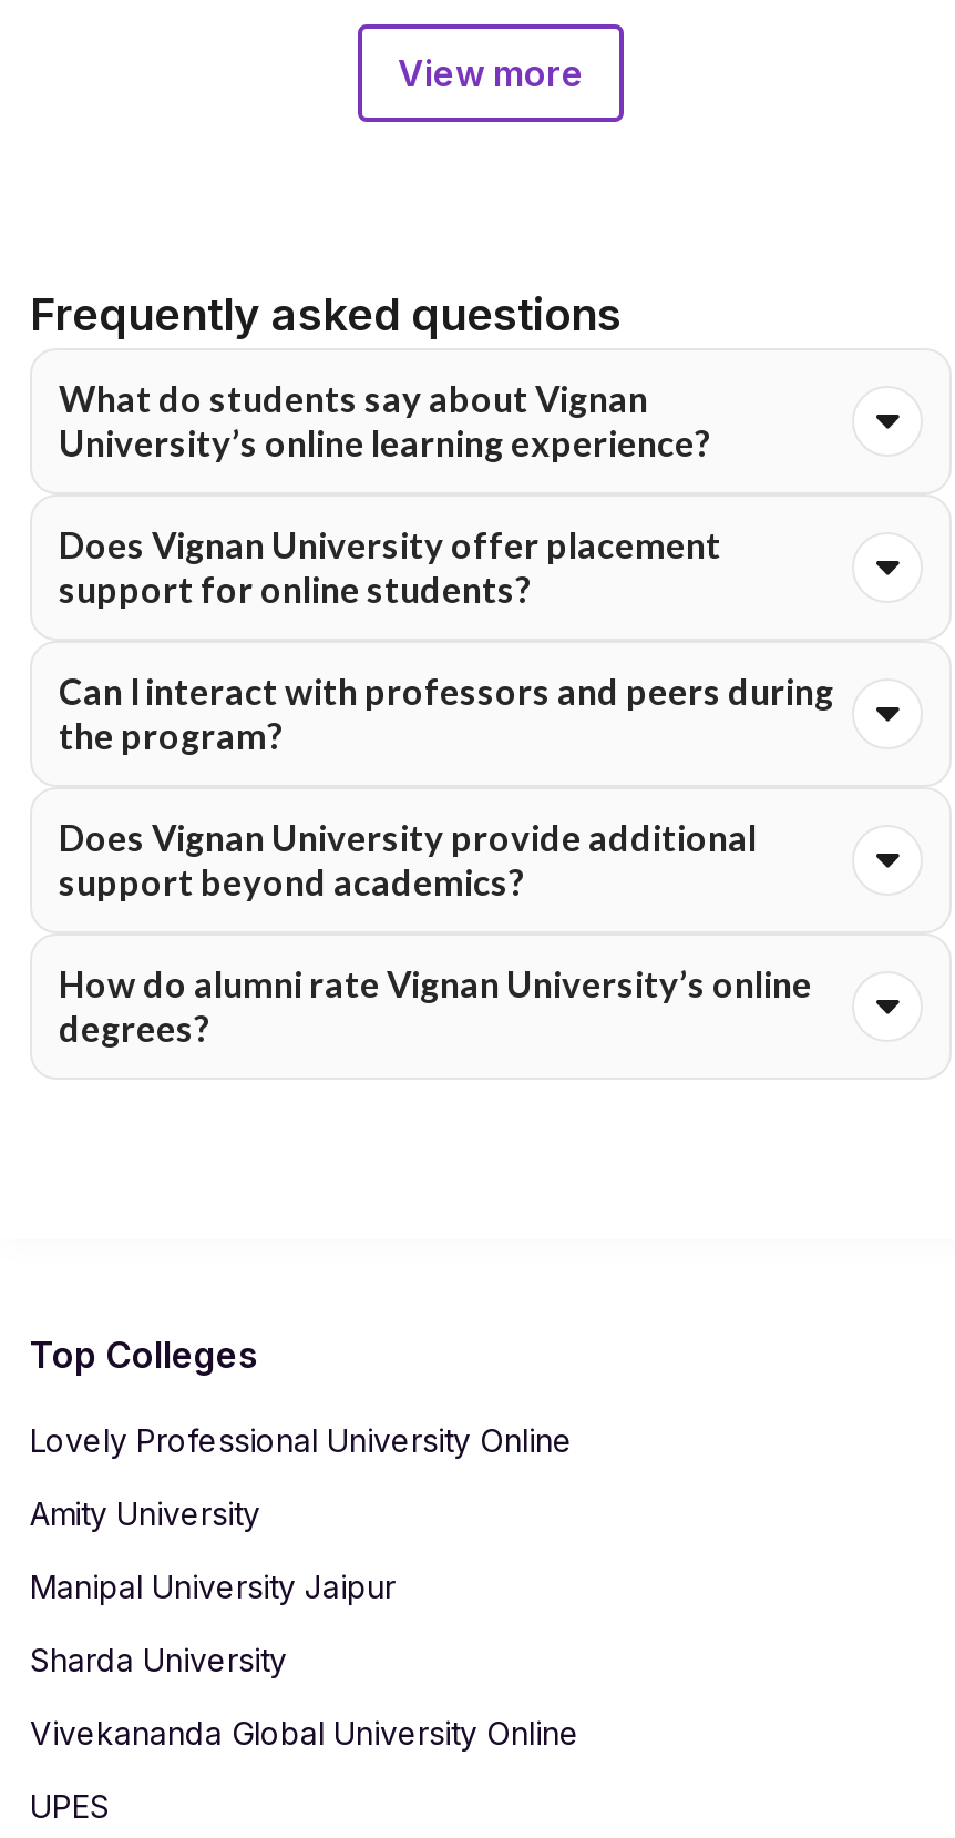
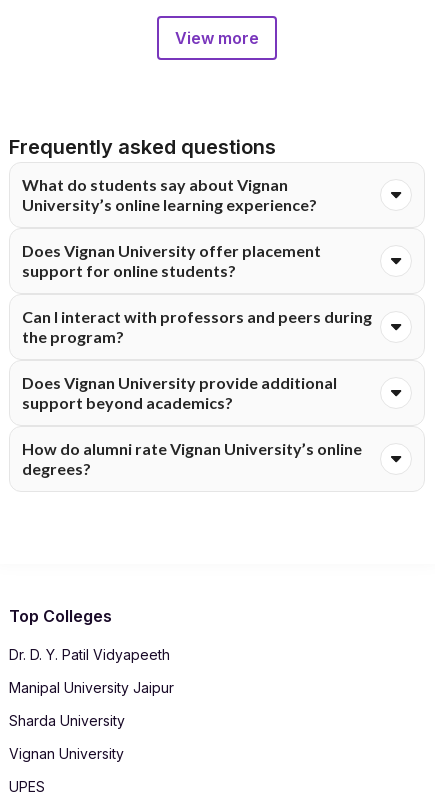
- Lovely Professional University Online
- Amity University
+ Dr. D. Y. Patil Vidyapeeth

- Vivekananda Global University Online
+ Vignan University
